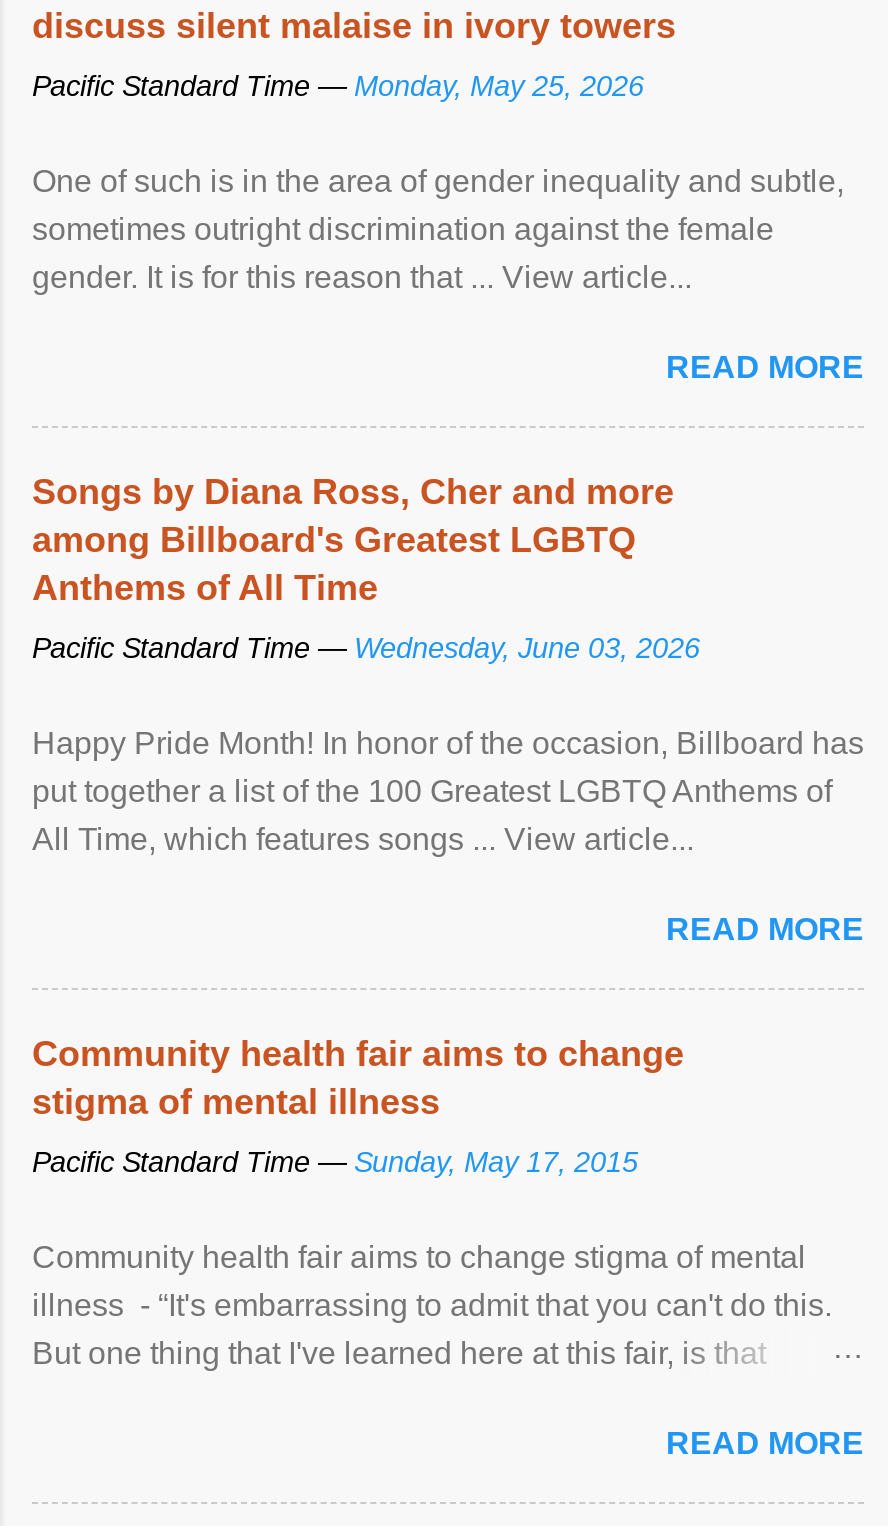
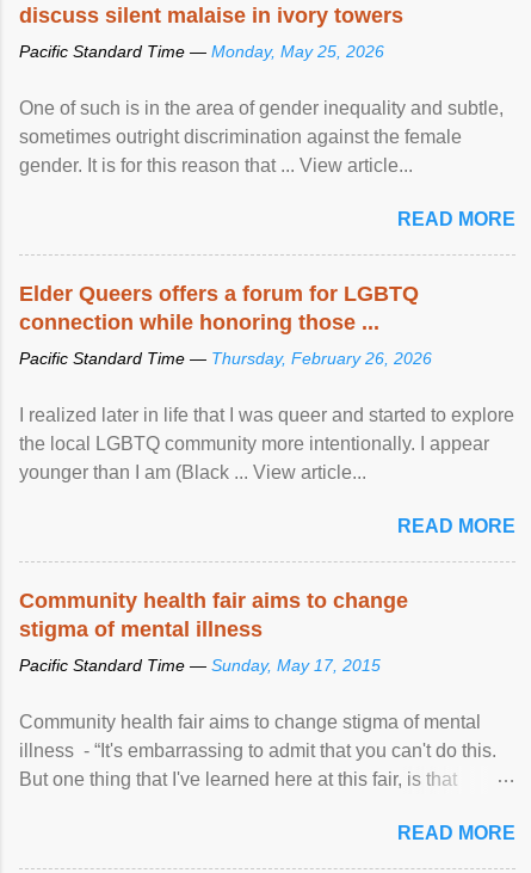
- Songs by Diana Ross, Cher and more
- among Billboard's Greatest LGBTQ
- Anthems of All Time
+ Elder Queers offers a forum for LGBTQ
+ connection while honoring those ...

- Pacific Standard Time — Wednesday, June 03, 2026
+ Pacific Standard Time — Thursday, February 26, 2026

- Happy Pride Month! In honor of the occasion, Billboard has
- put together a list of the 100 Greatest LGBTQ Anthems of
- All Time, which features songs ... View article...
+ I realized later in life that I was queer and started to explore
+ the local LGBTQ community more intentionally. I appear
+ younger than I am (Black ... View article...
